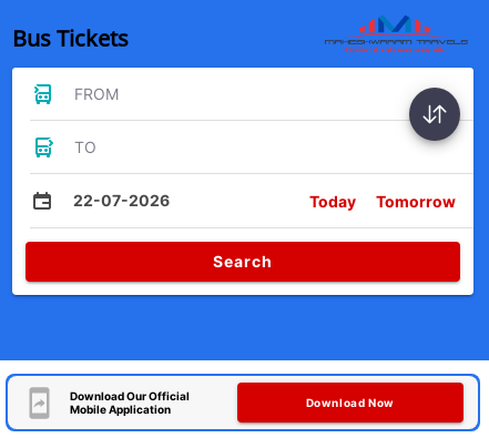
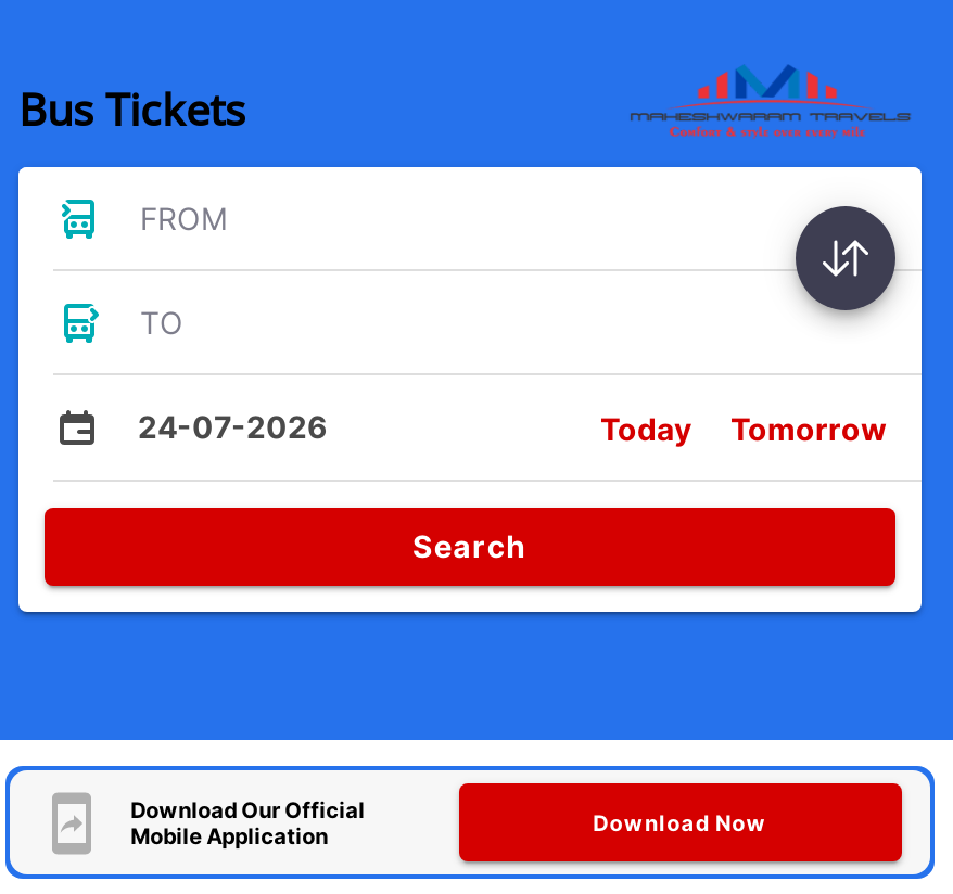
- 22-07-2026
+ 24-07-2026
